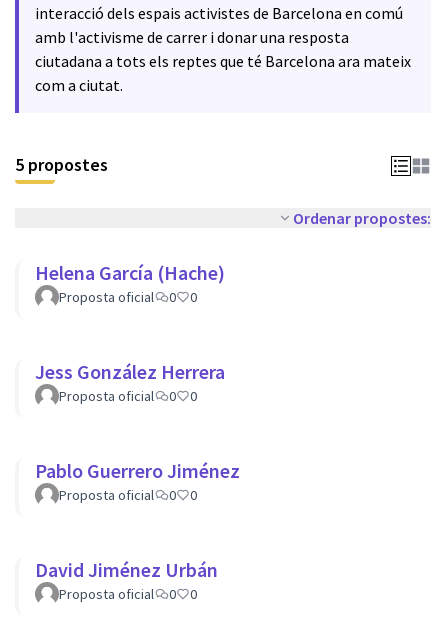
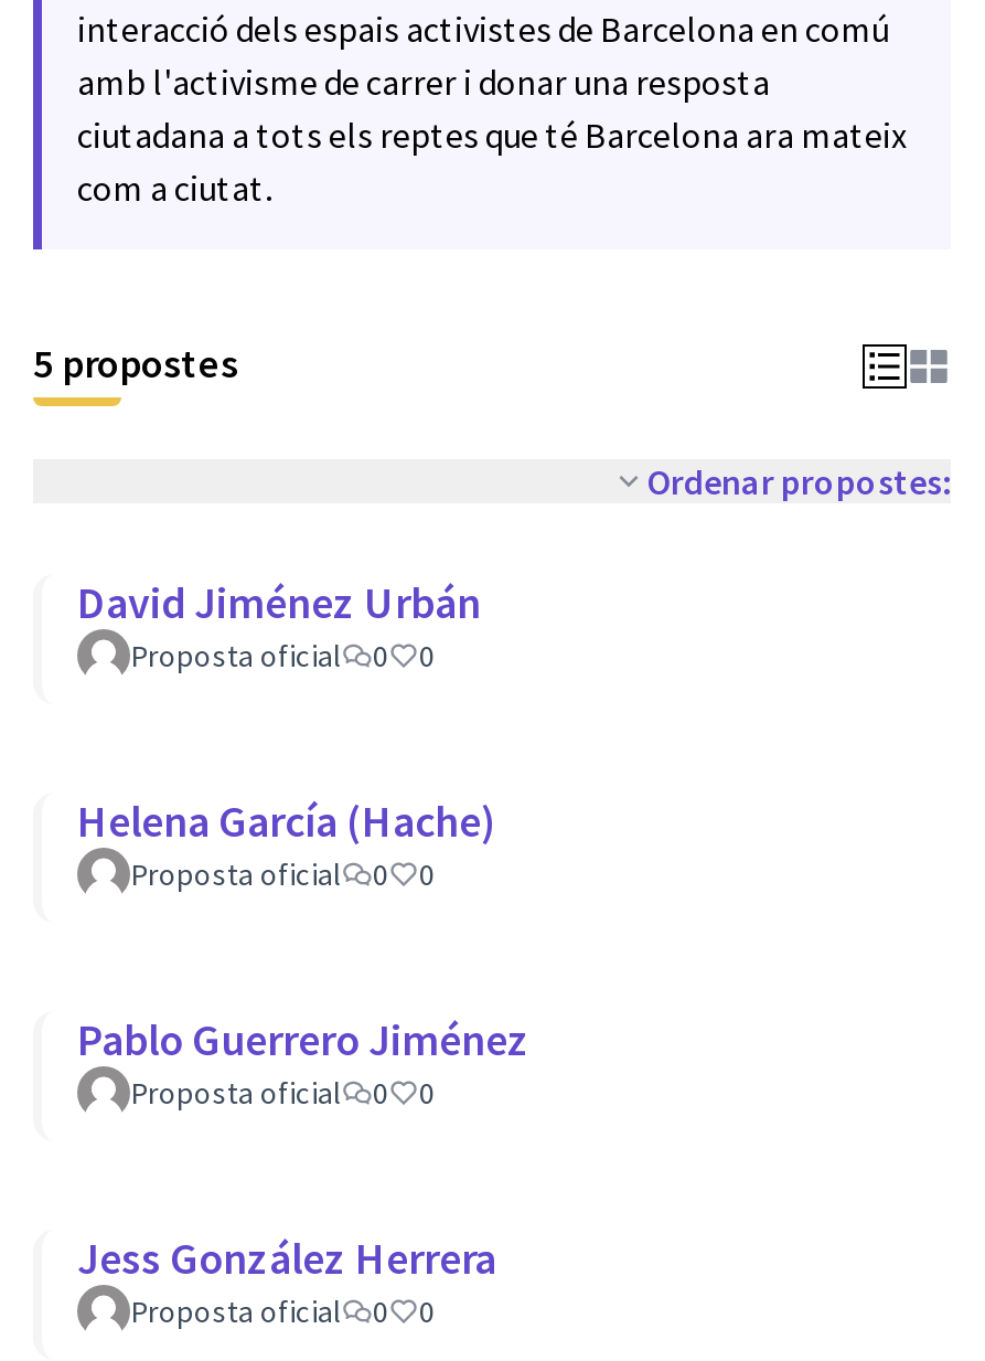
moved down: Helena García (Hache)

moved down: Jess González Herrera

moved up: David Jiménez Urbán
